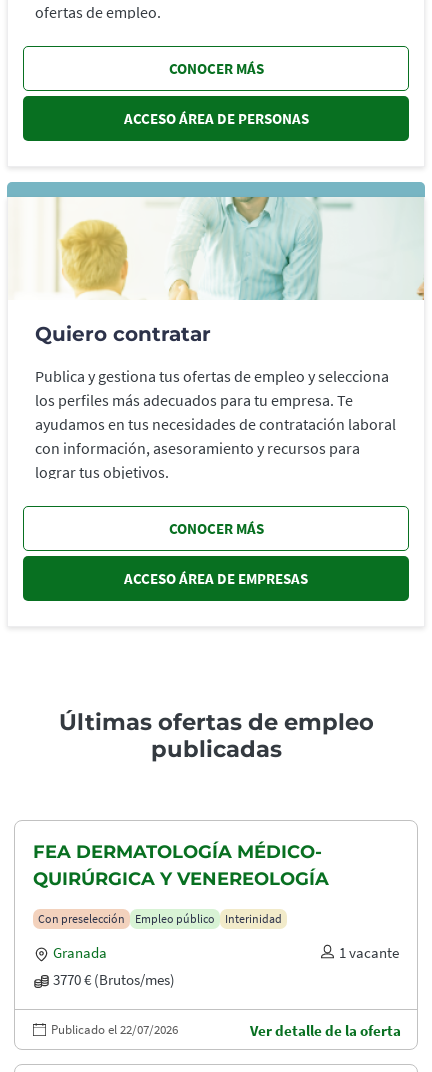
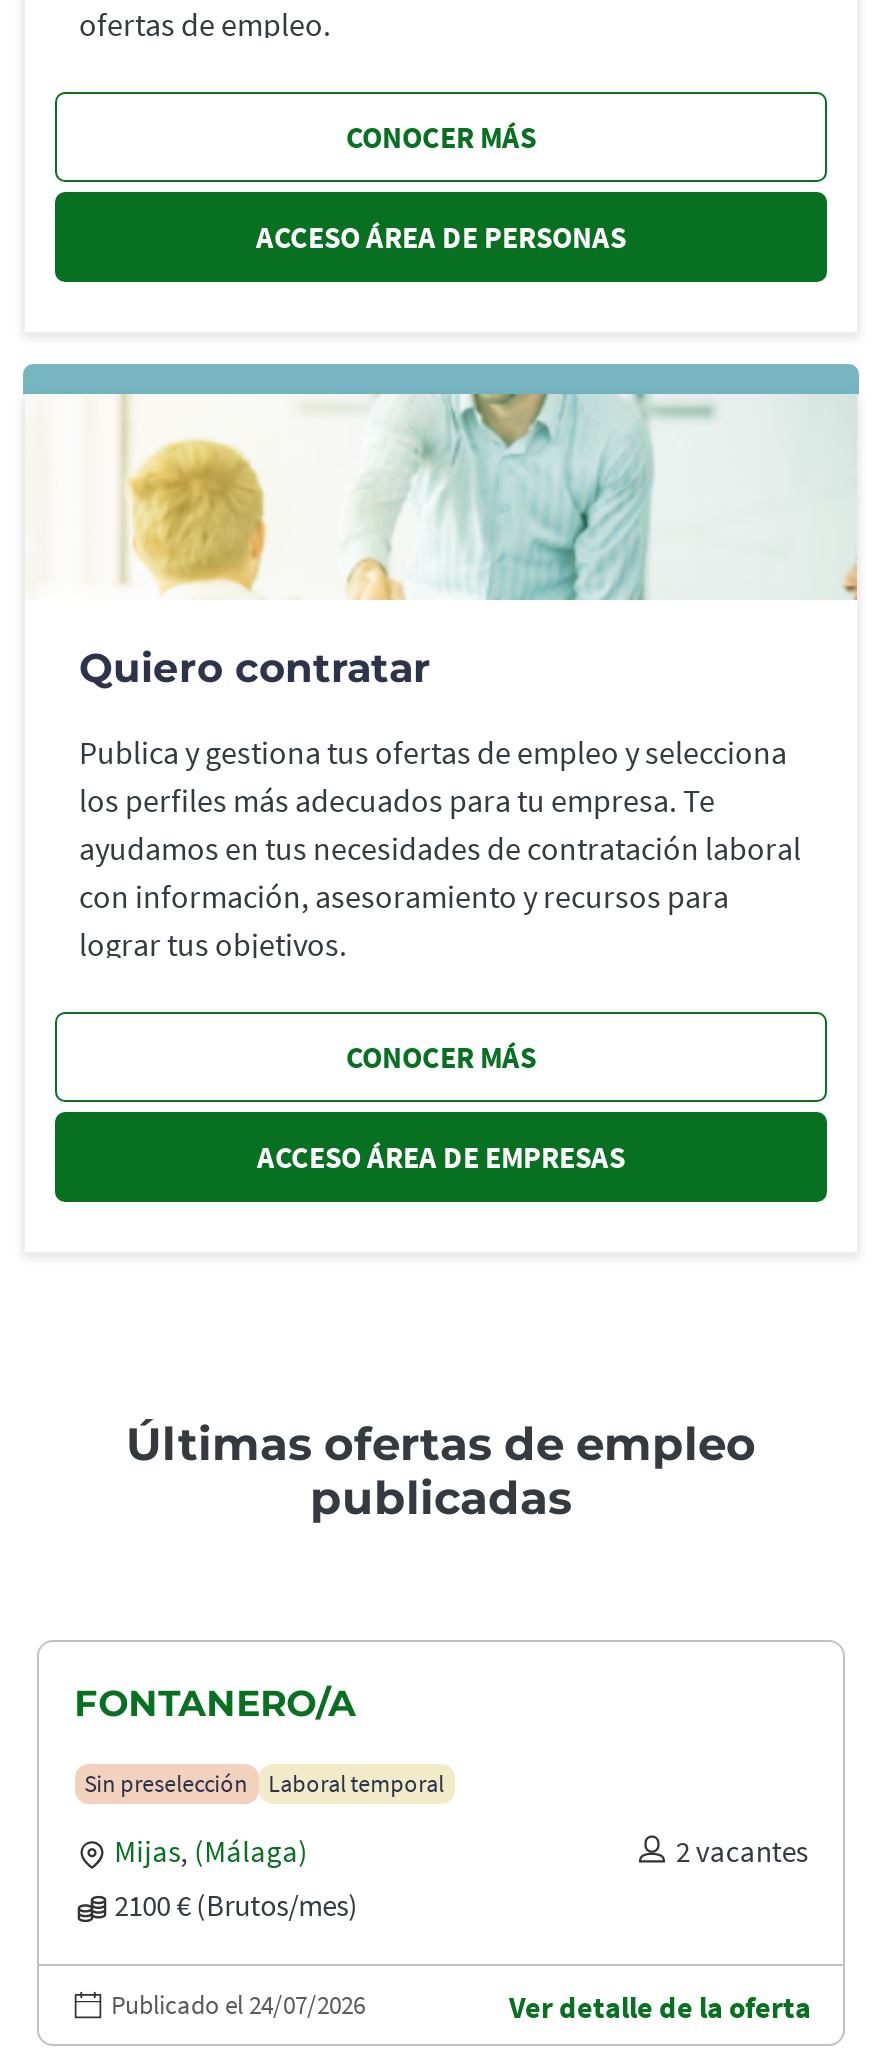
- FEA DERMATOLOGÍA MÉDICO-
- QUIRÚRGICA Y VENEREOLOGÍA
+ FONTANERO/A

- Con preselección
- Empleo público
- Interinidad
+ Sin preselección
+ Laboral temporal

- Granada
- 1 vacante
- 3770 € (Brutos/mes)
+ Mijas, (Málaga)
+ 2 vacantes
+ 2100 € (Brutos/mes)

- Publicado el 22/07/2026
+ Publicado el 24/07/2026
